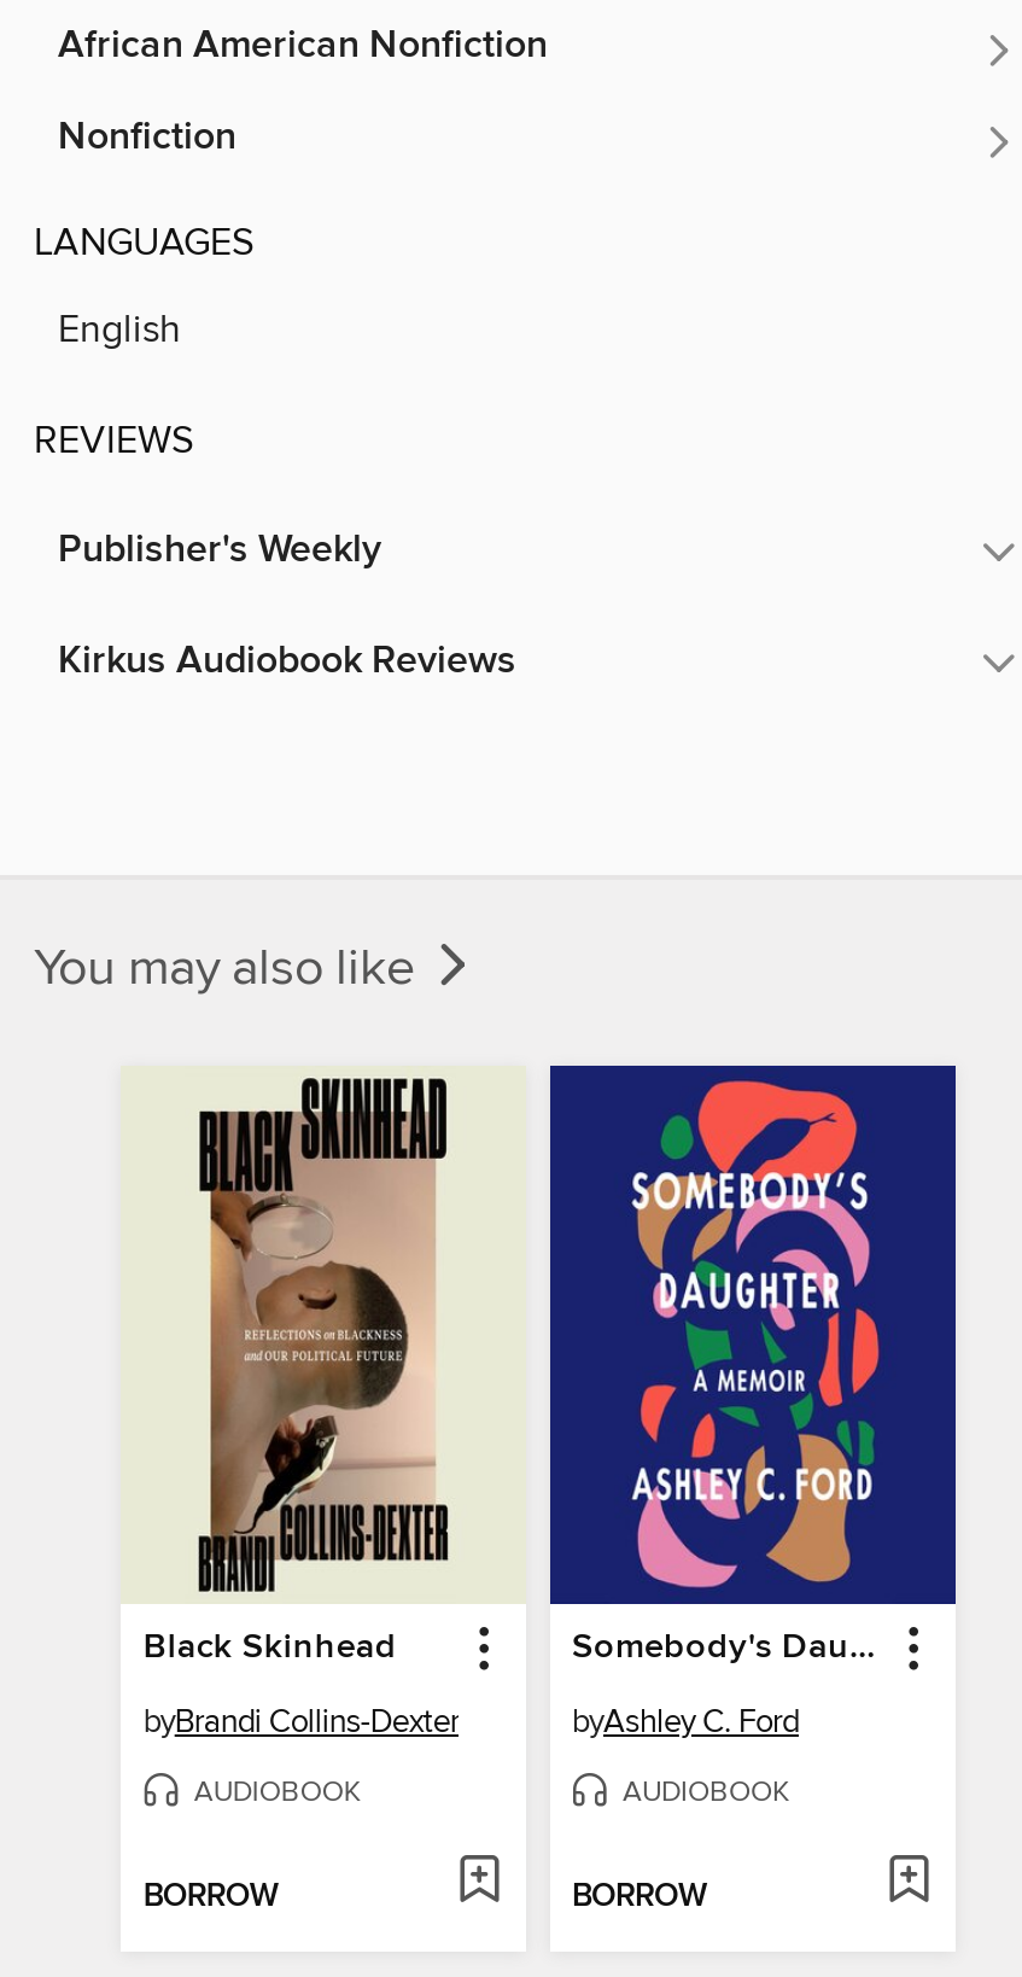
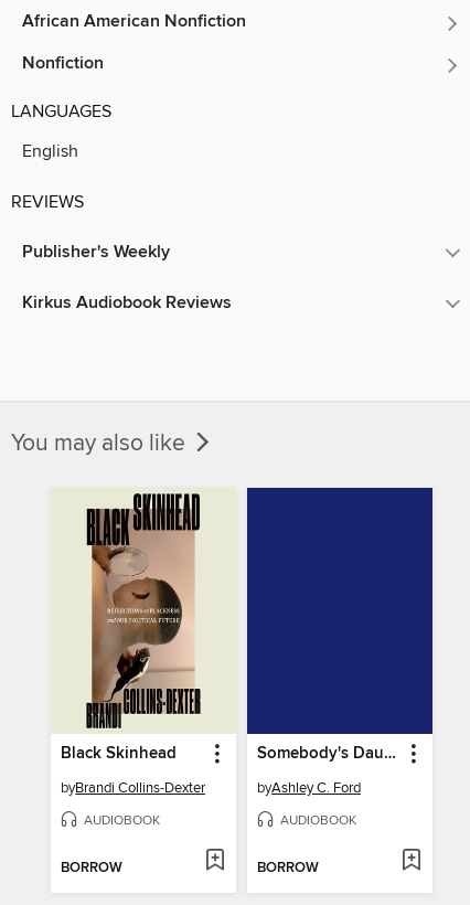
- [image]
